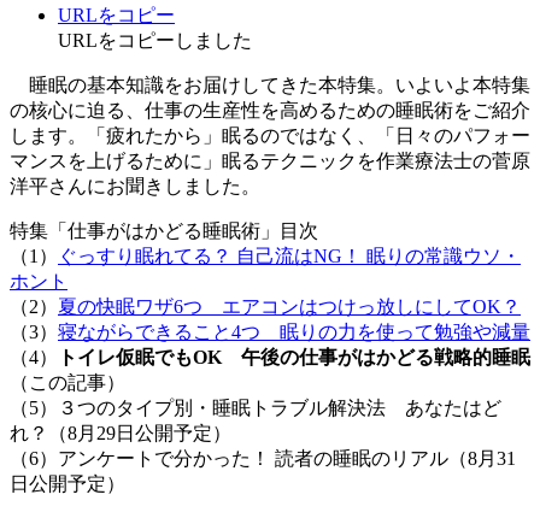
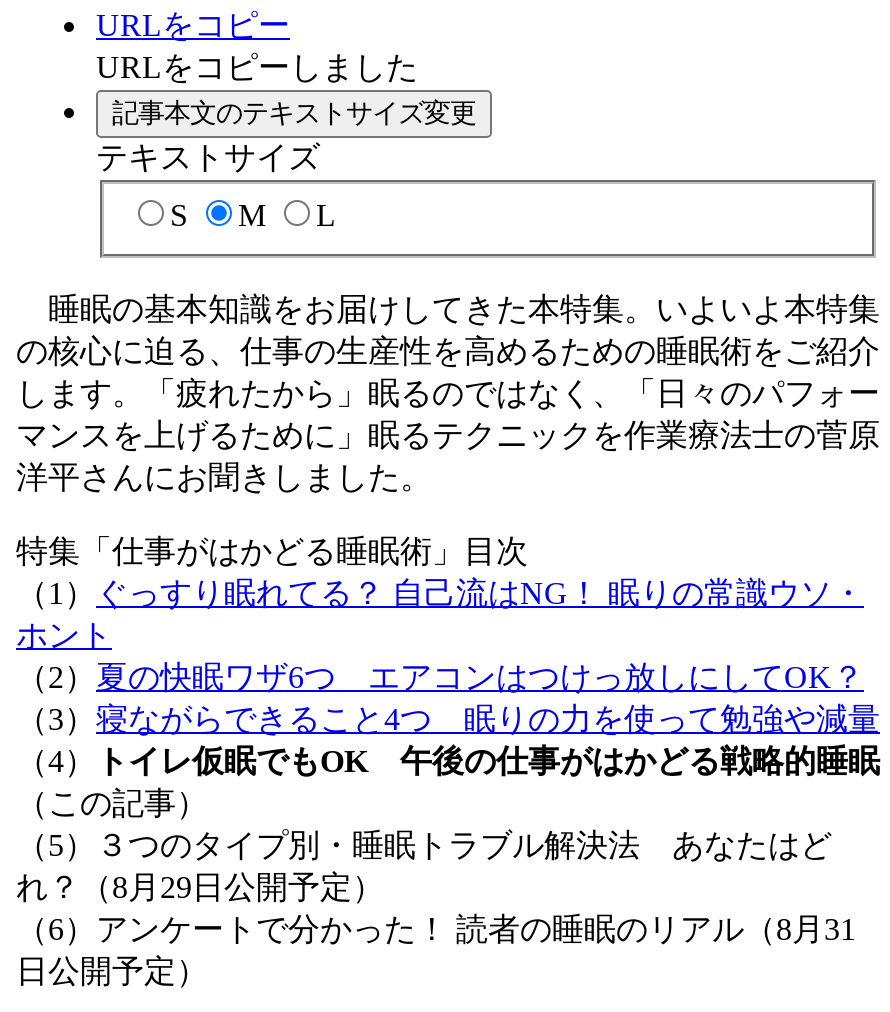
+ 記事本文のテキストサイズ変更
+ テキストサイズ
+ S
+ M
+ L
